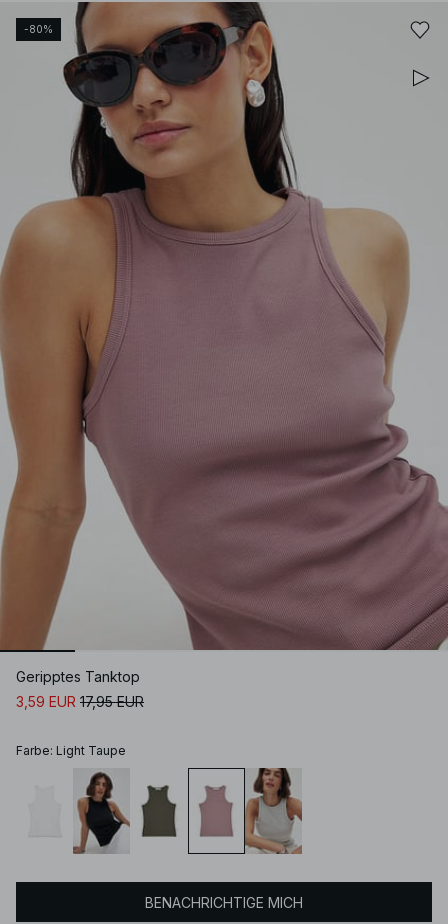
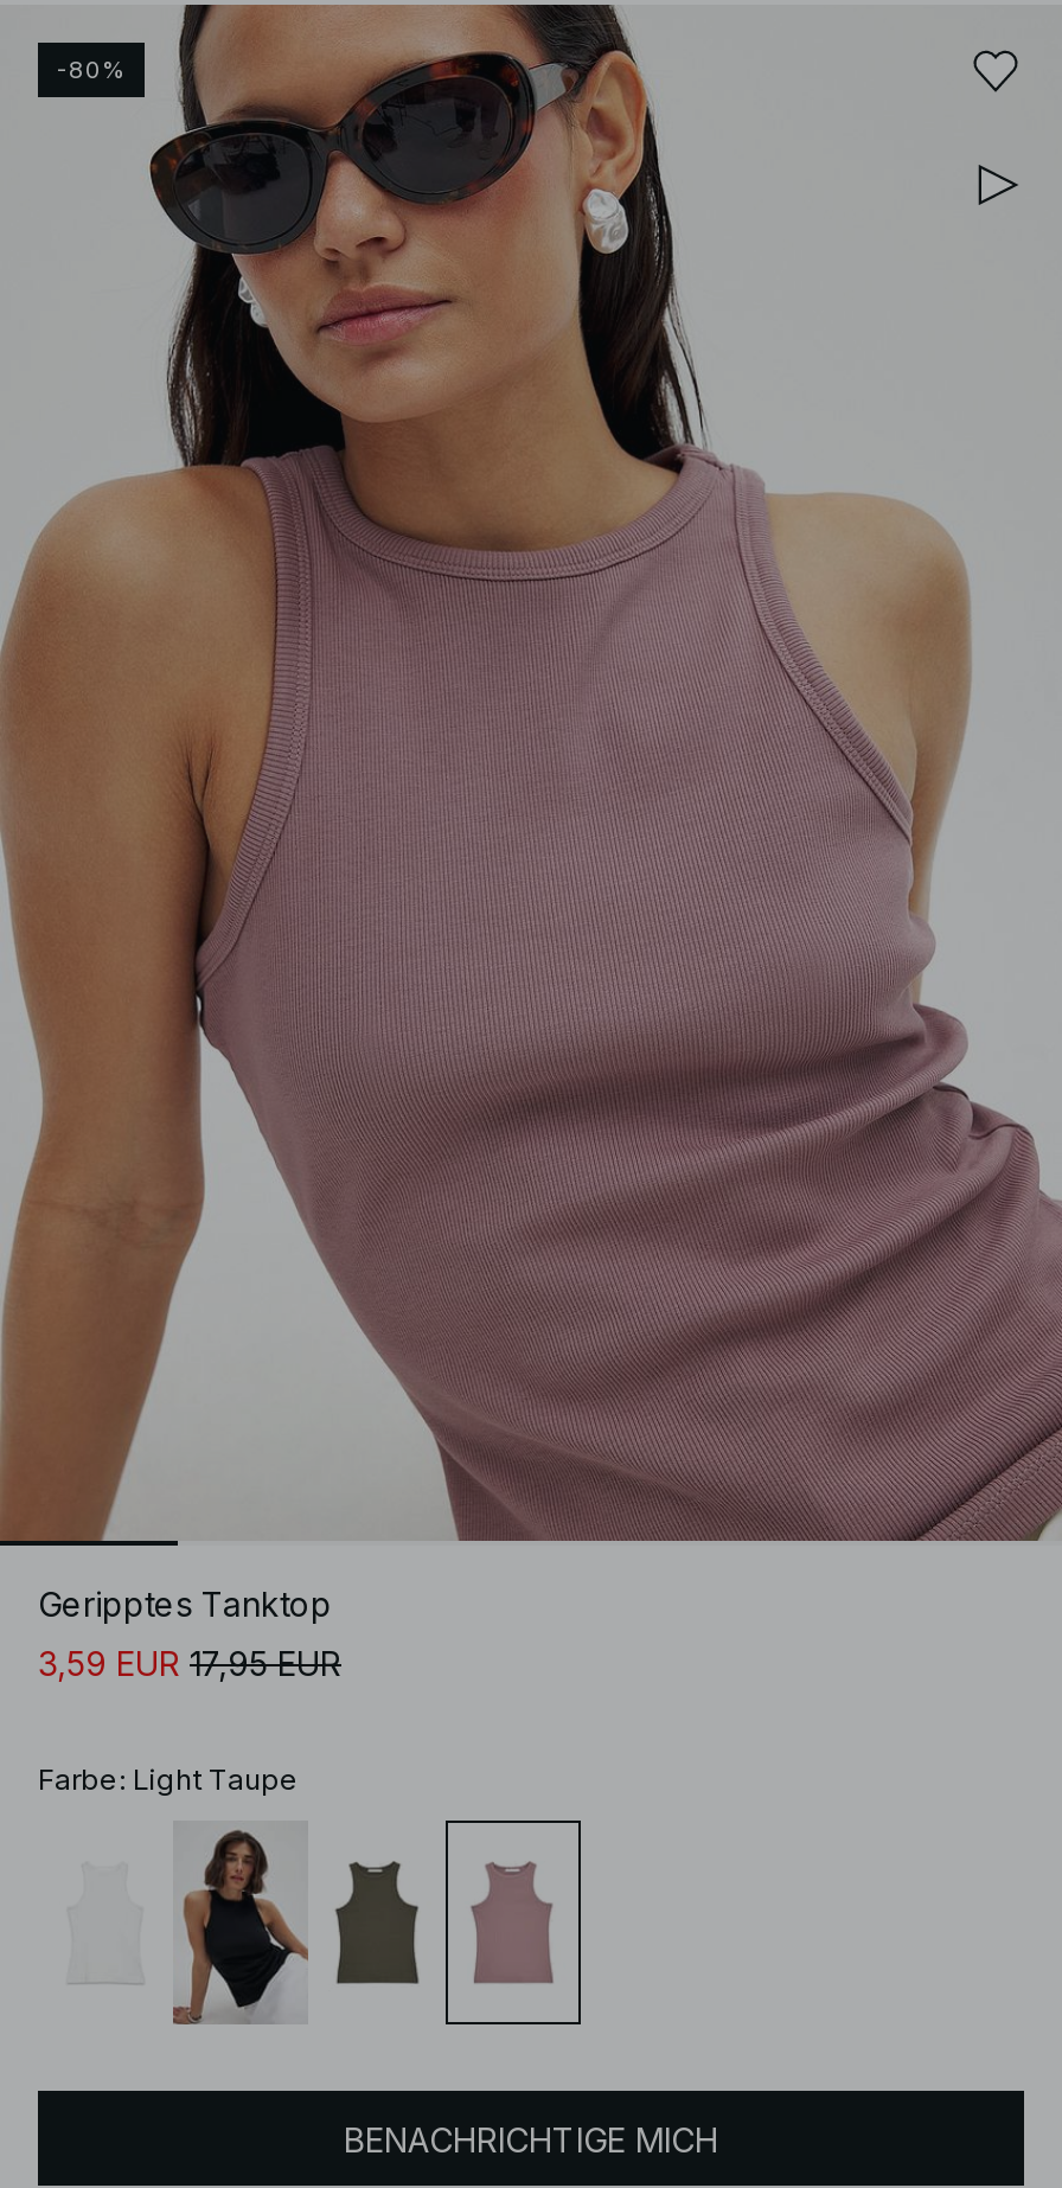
- [image]
